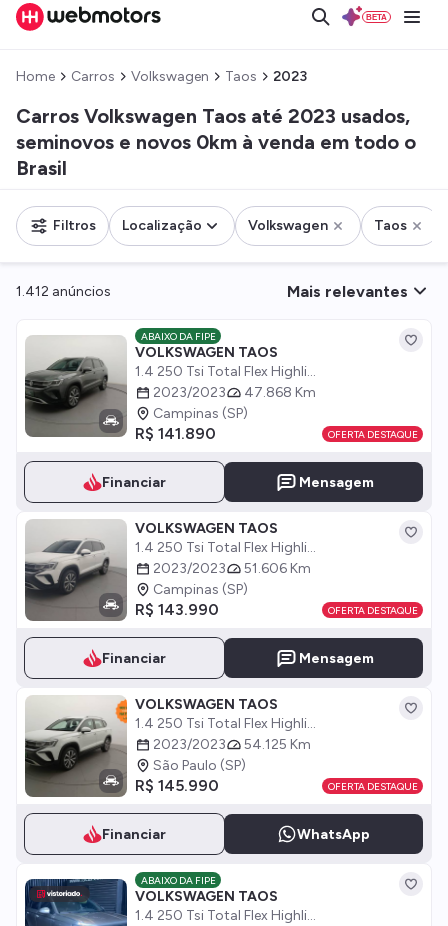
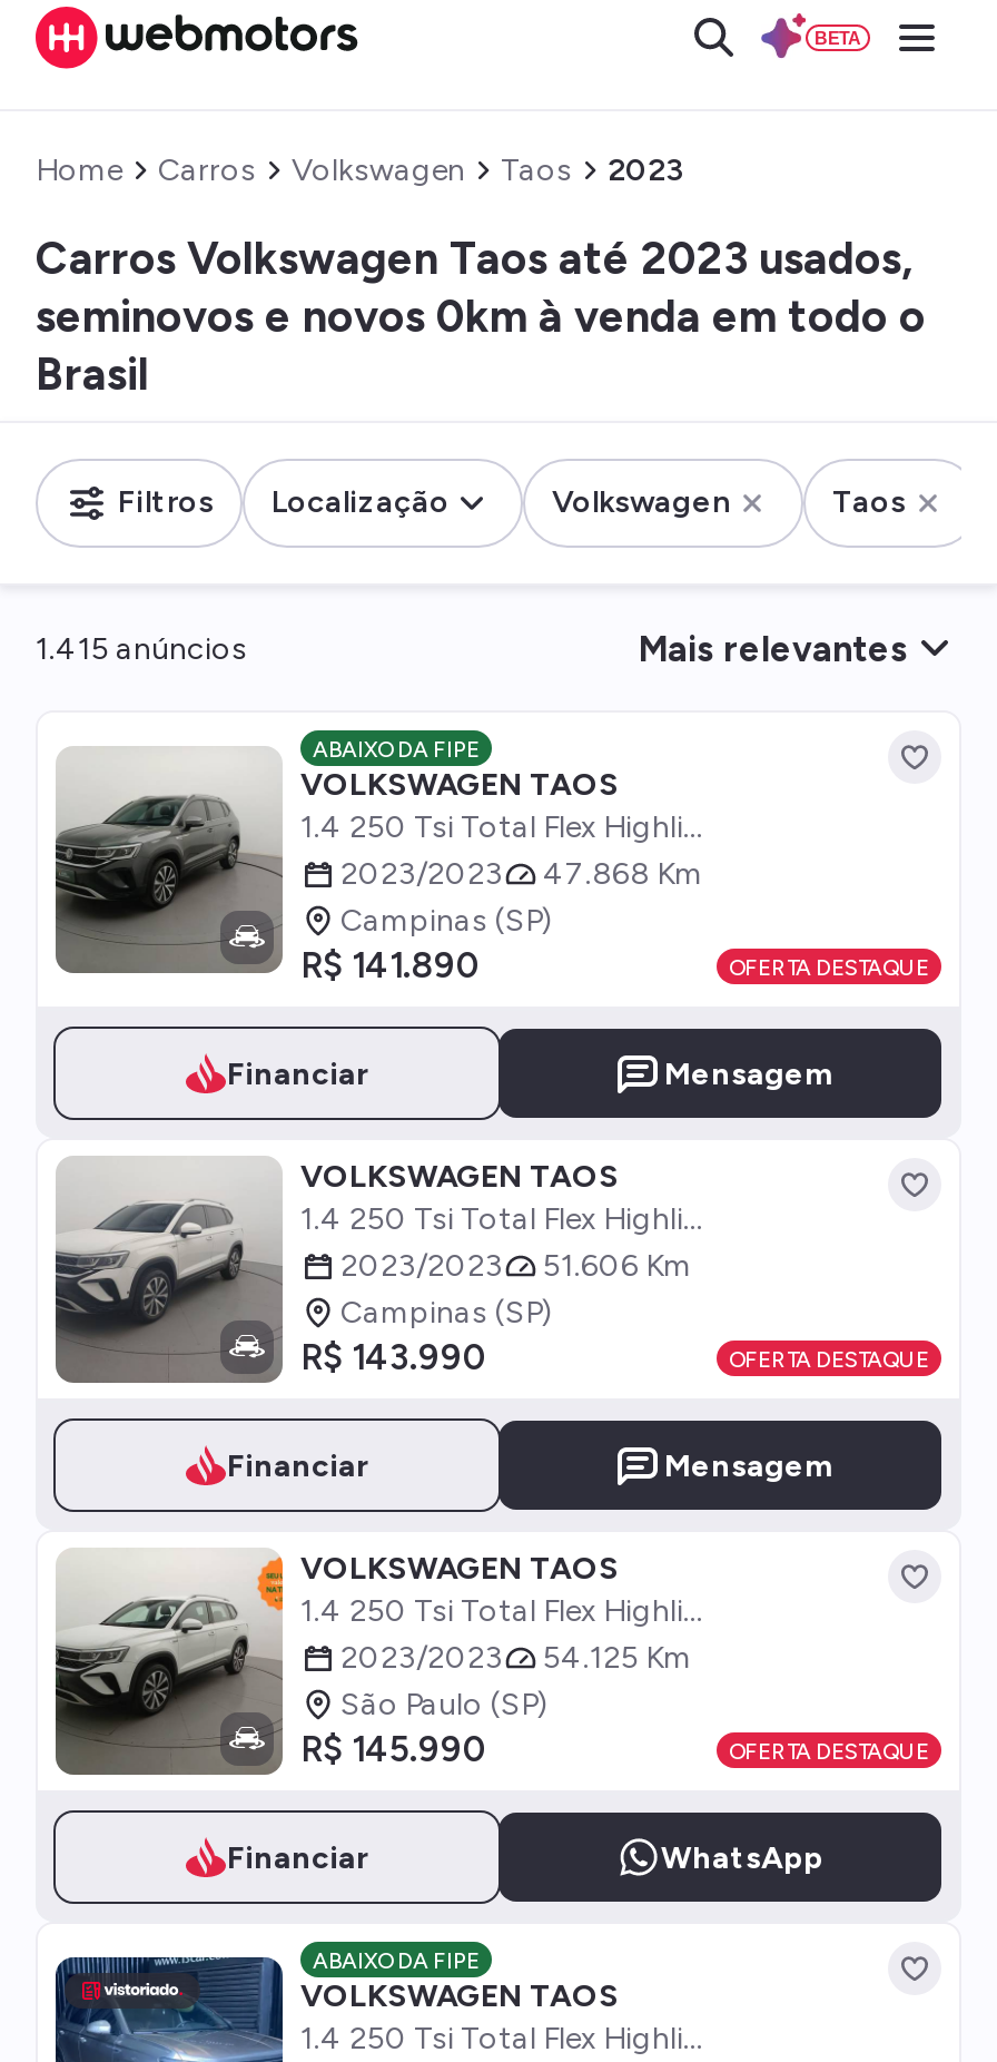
- 1.412 anúncios
+ 1.415 anúncios
